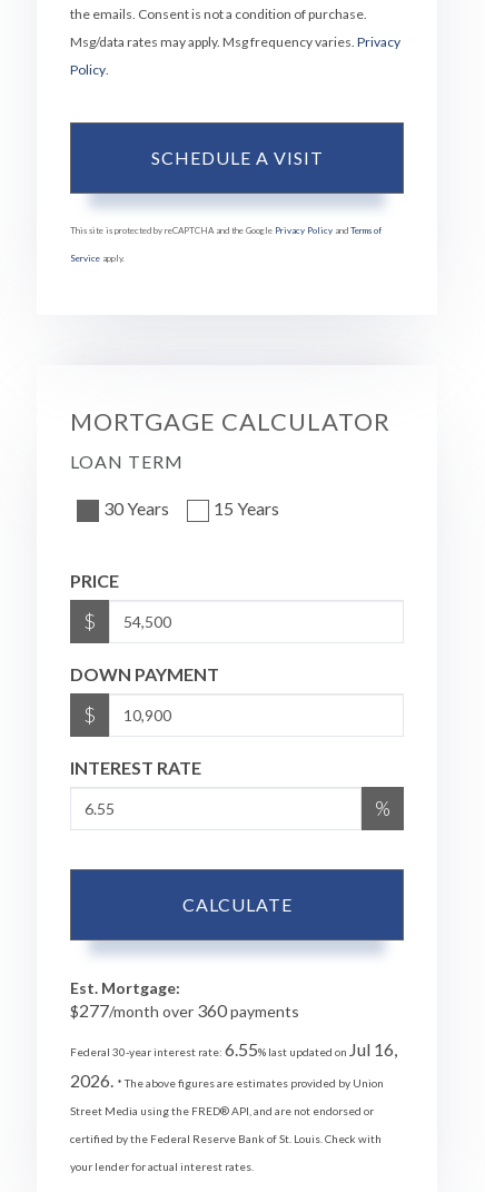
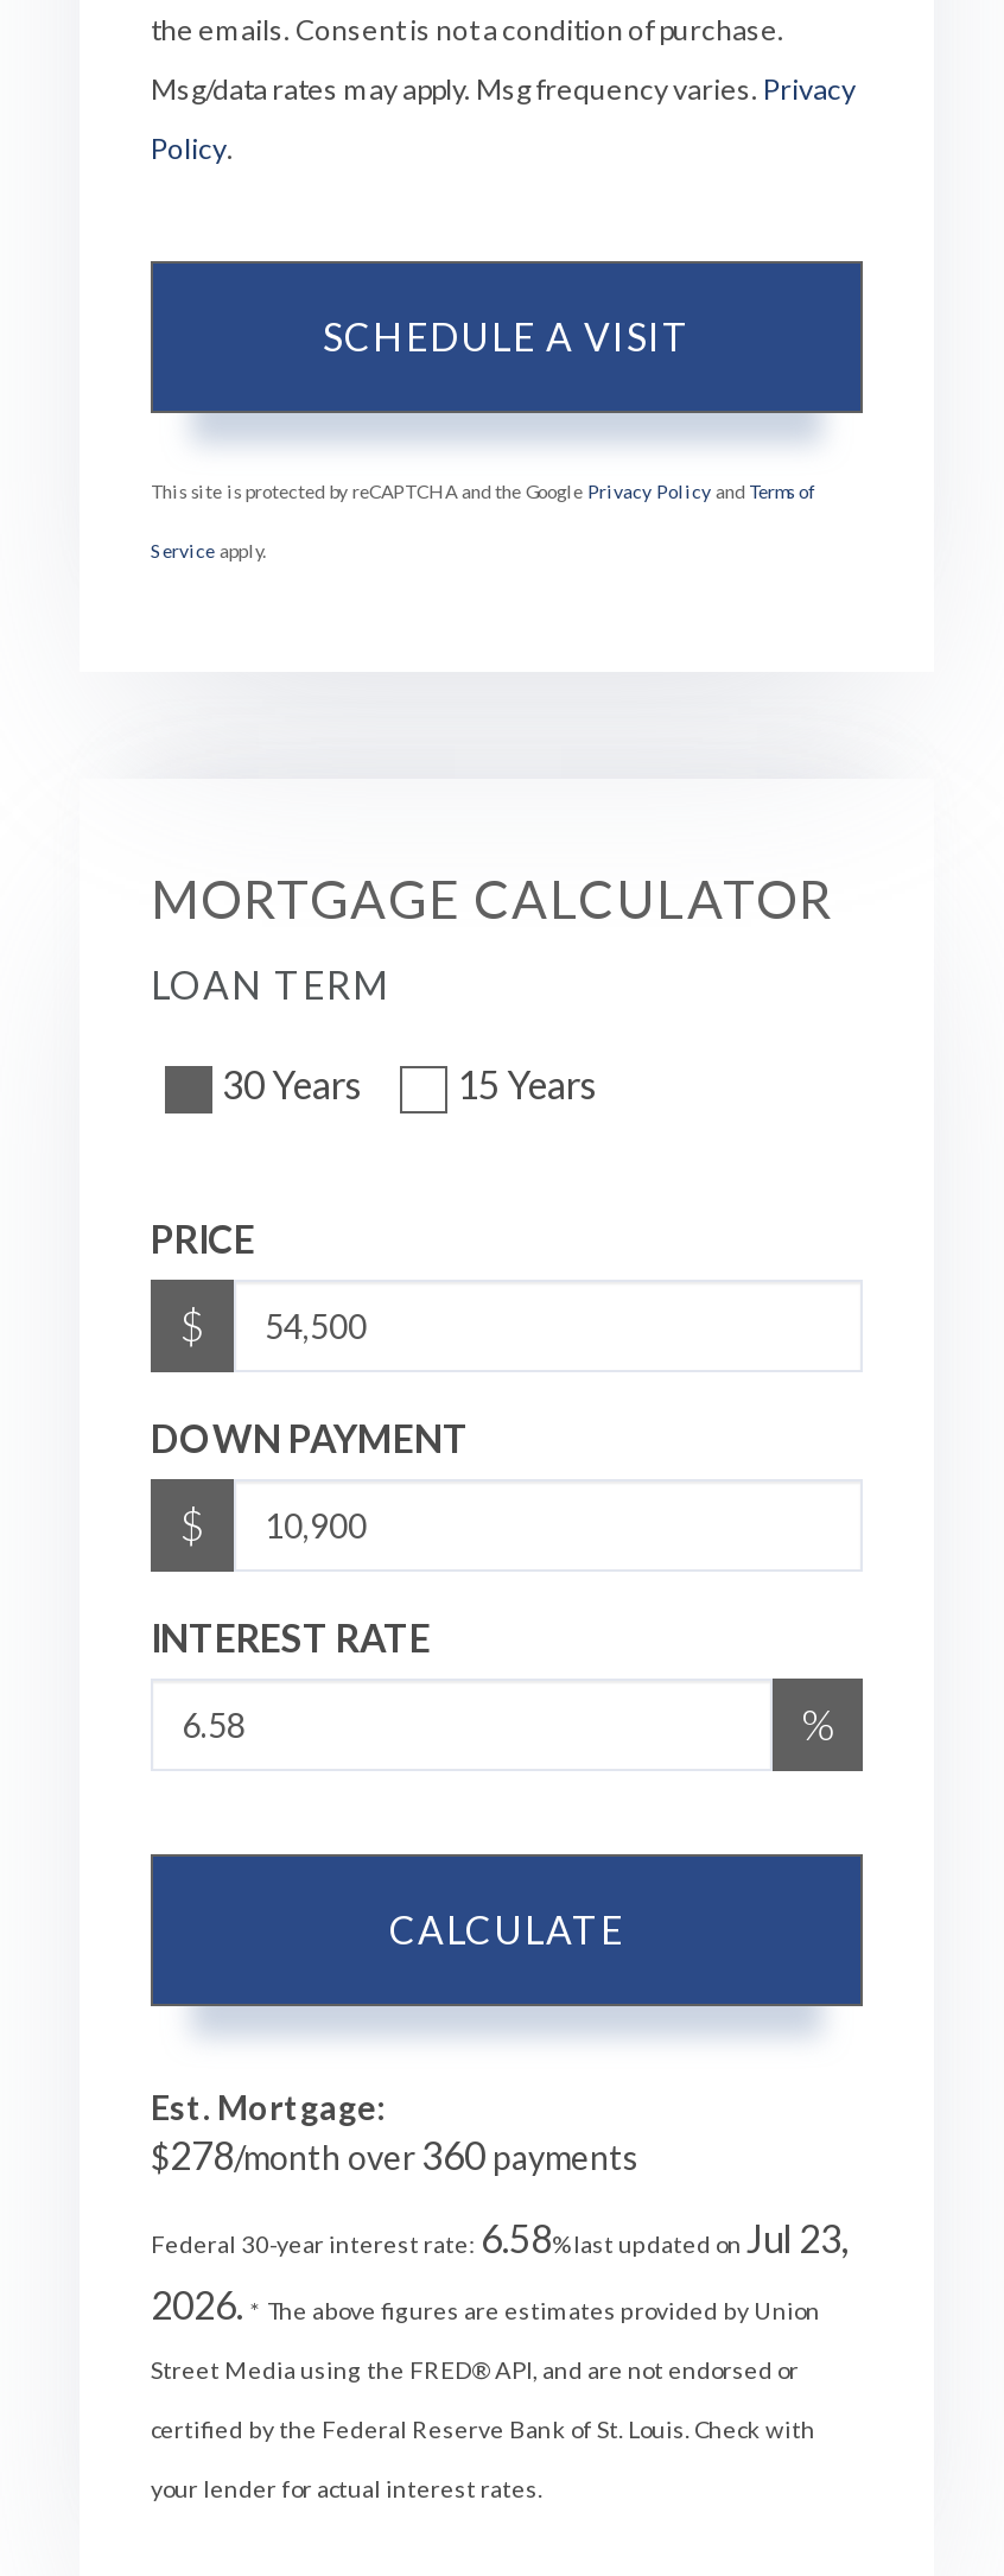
- $277/month over 360 payments
+ $278/month over 360 payments

- Federal 30-year interest rate: 6.55% last updated on Jul 16,
+ Federal 30-year interest rate: 6.58% last updated on Jul 23,
